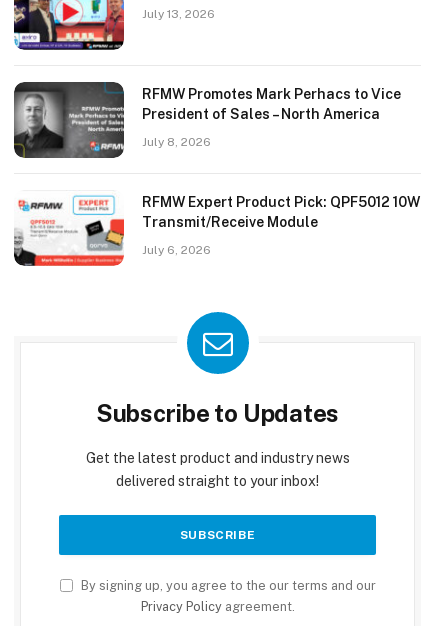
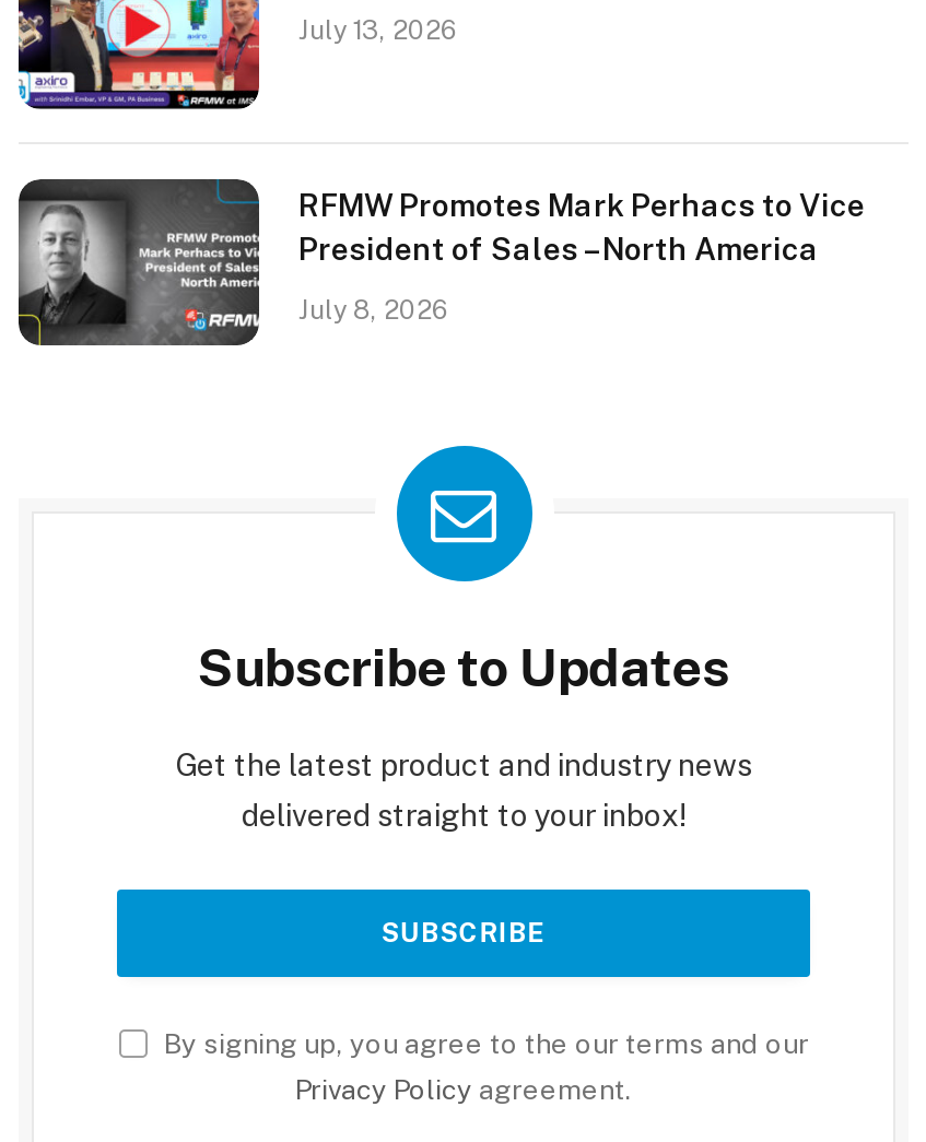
- [image]
- RFMW Expert Product Pick: QPF5012 10W
- Transmit/Receive Module
- July 6, 2026
